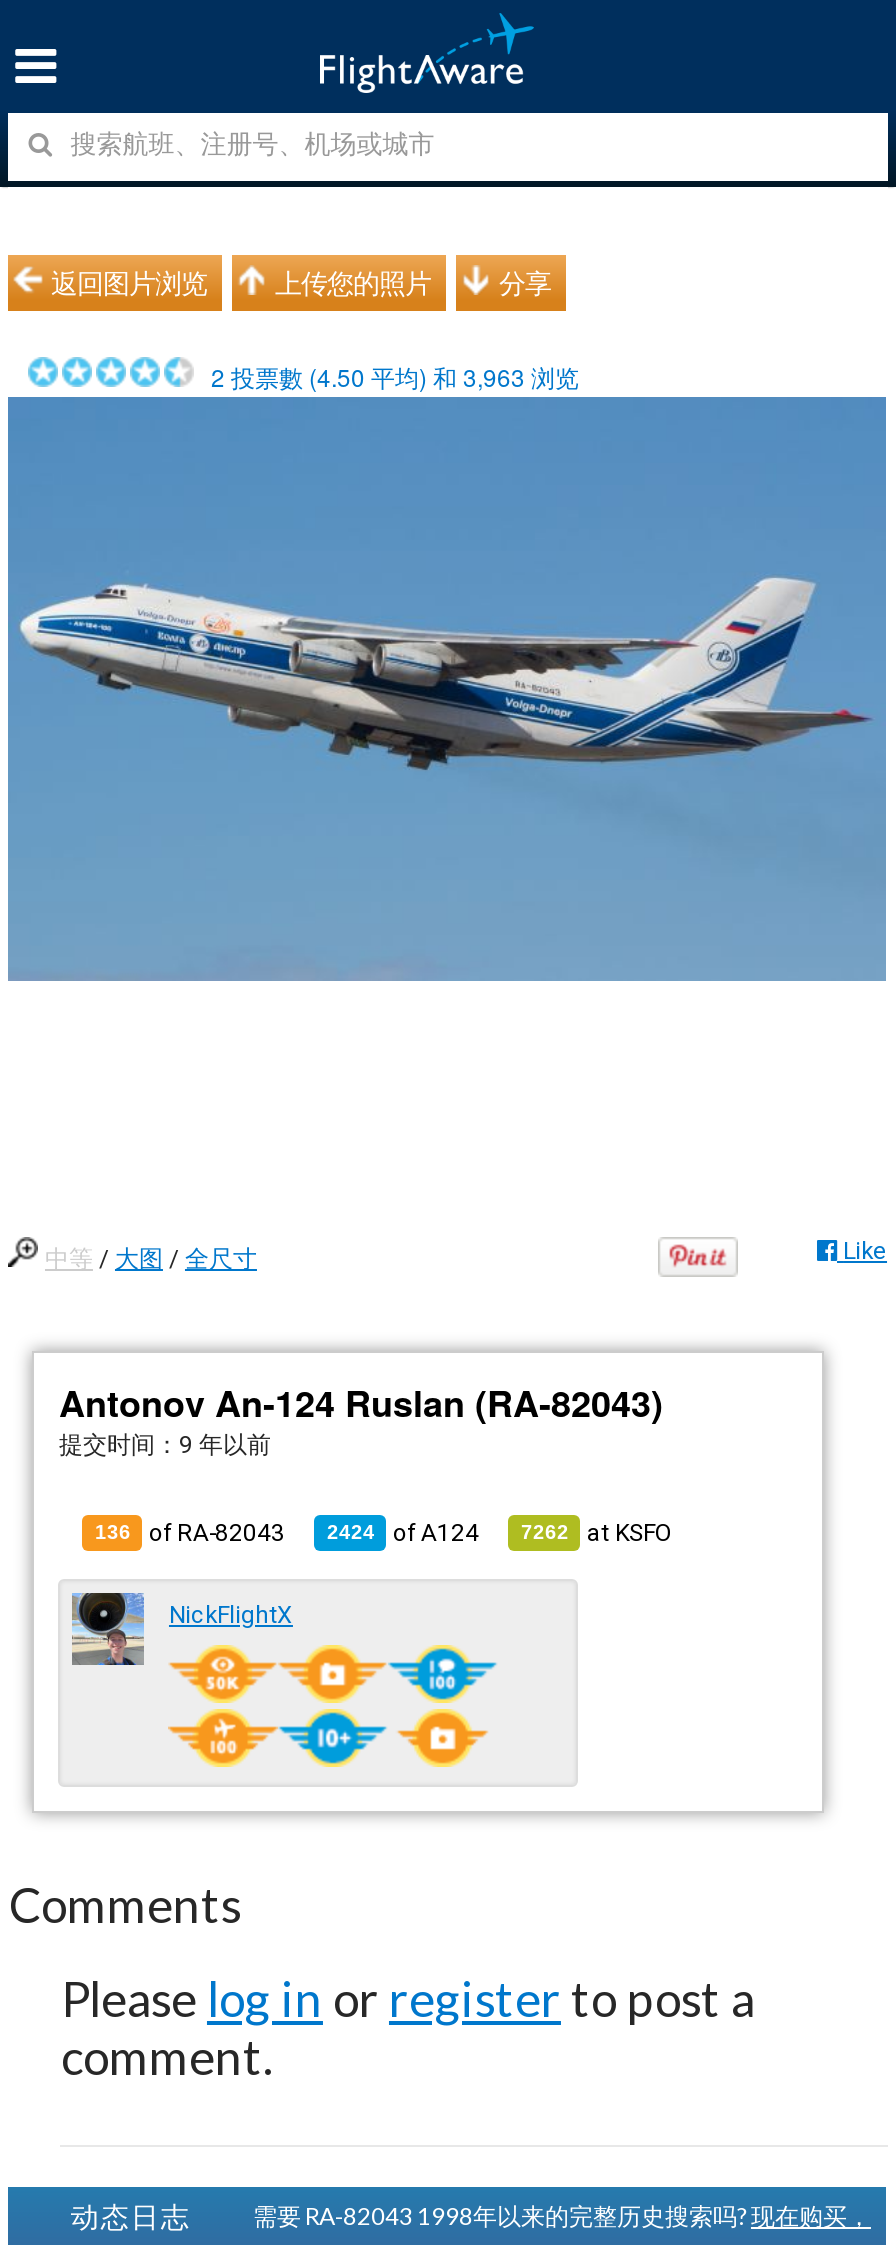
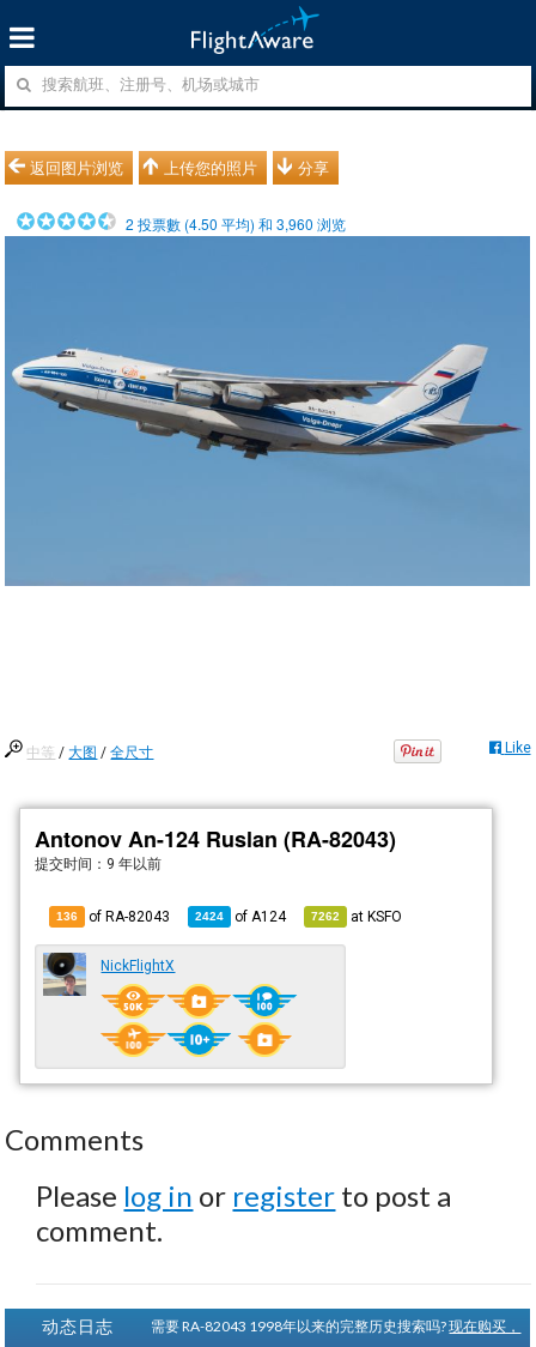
- 2投票數 (4.50平均) 和3,963浏览
+ 2投票數 (4.50平均) 和3,960浏览
